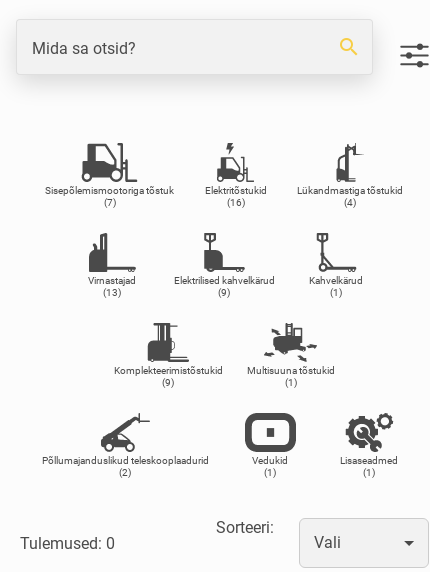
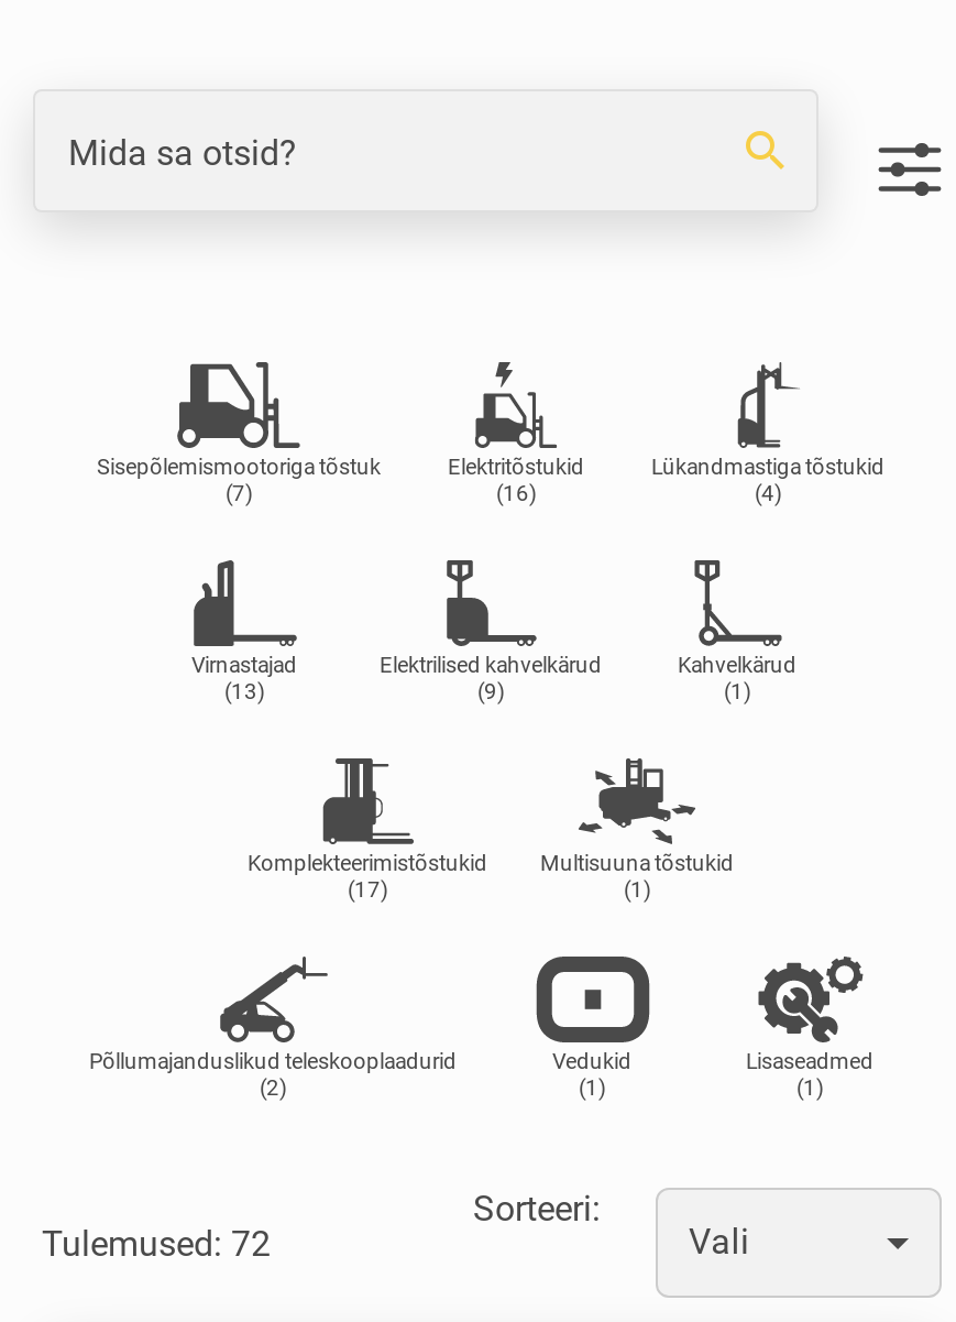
- (9)
+ (17)

- Tulemused: 0
+ Tulemused: 72
